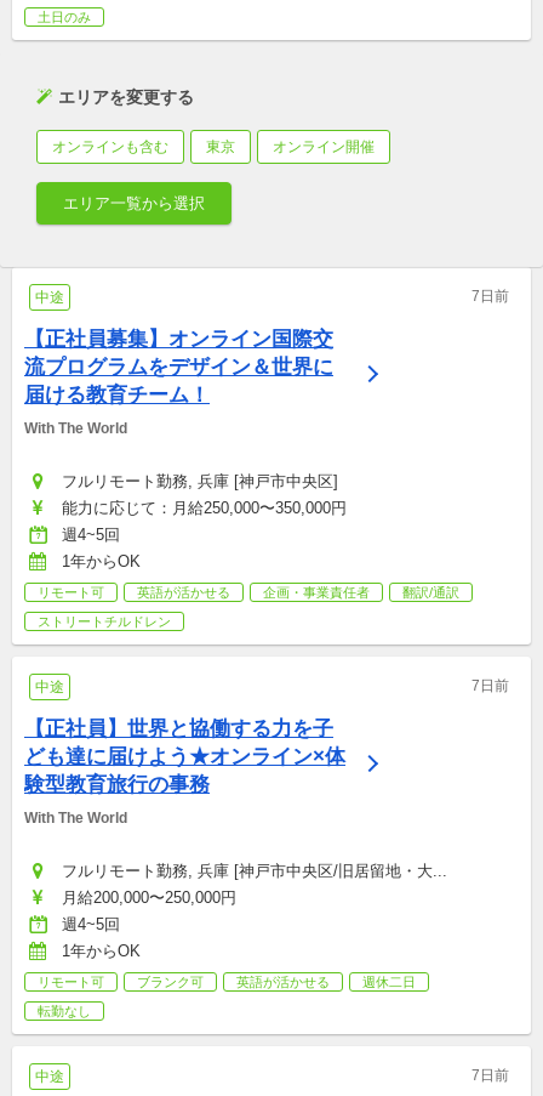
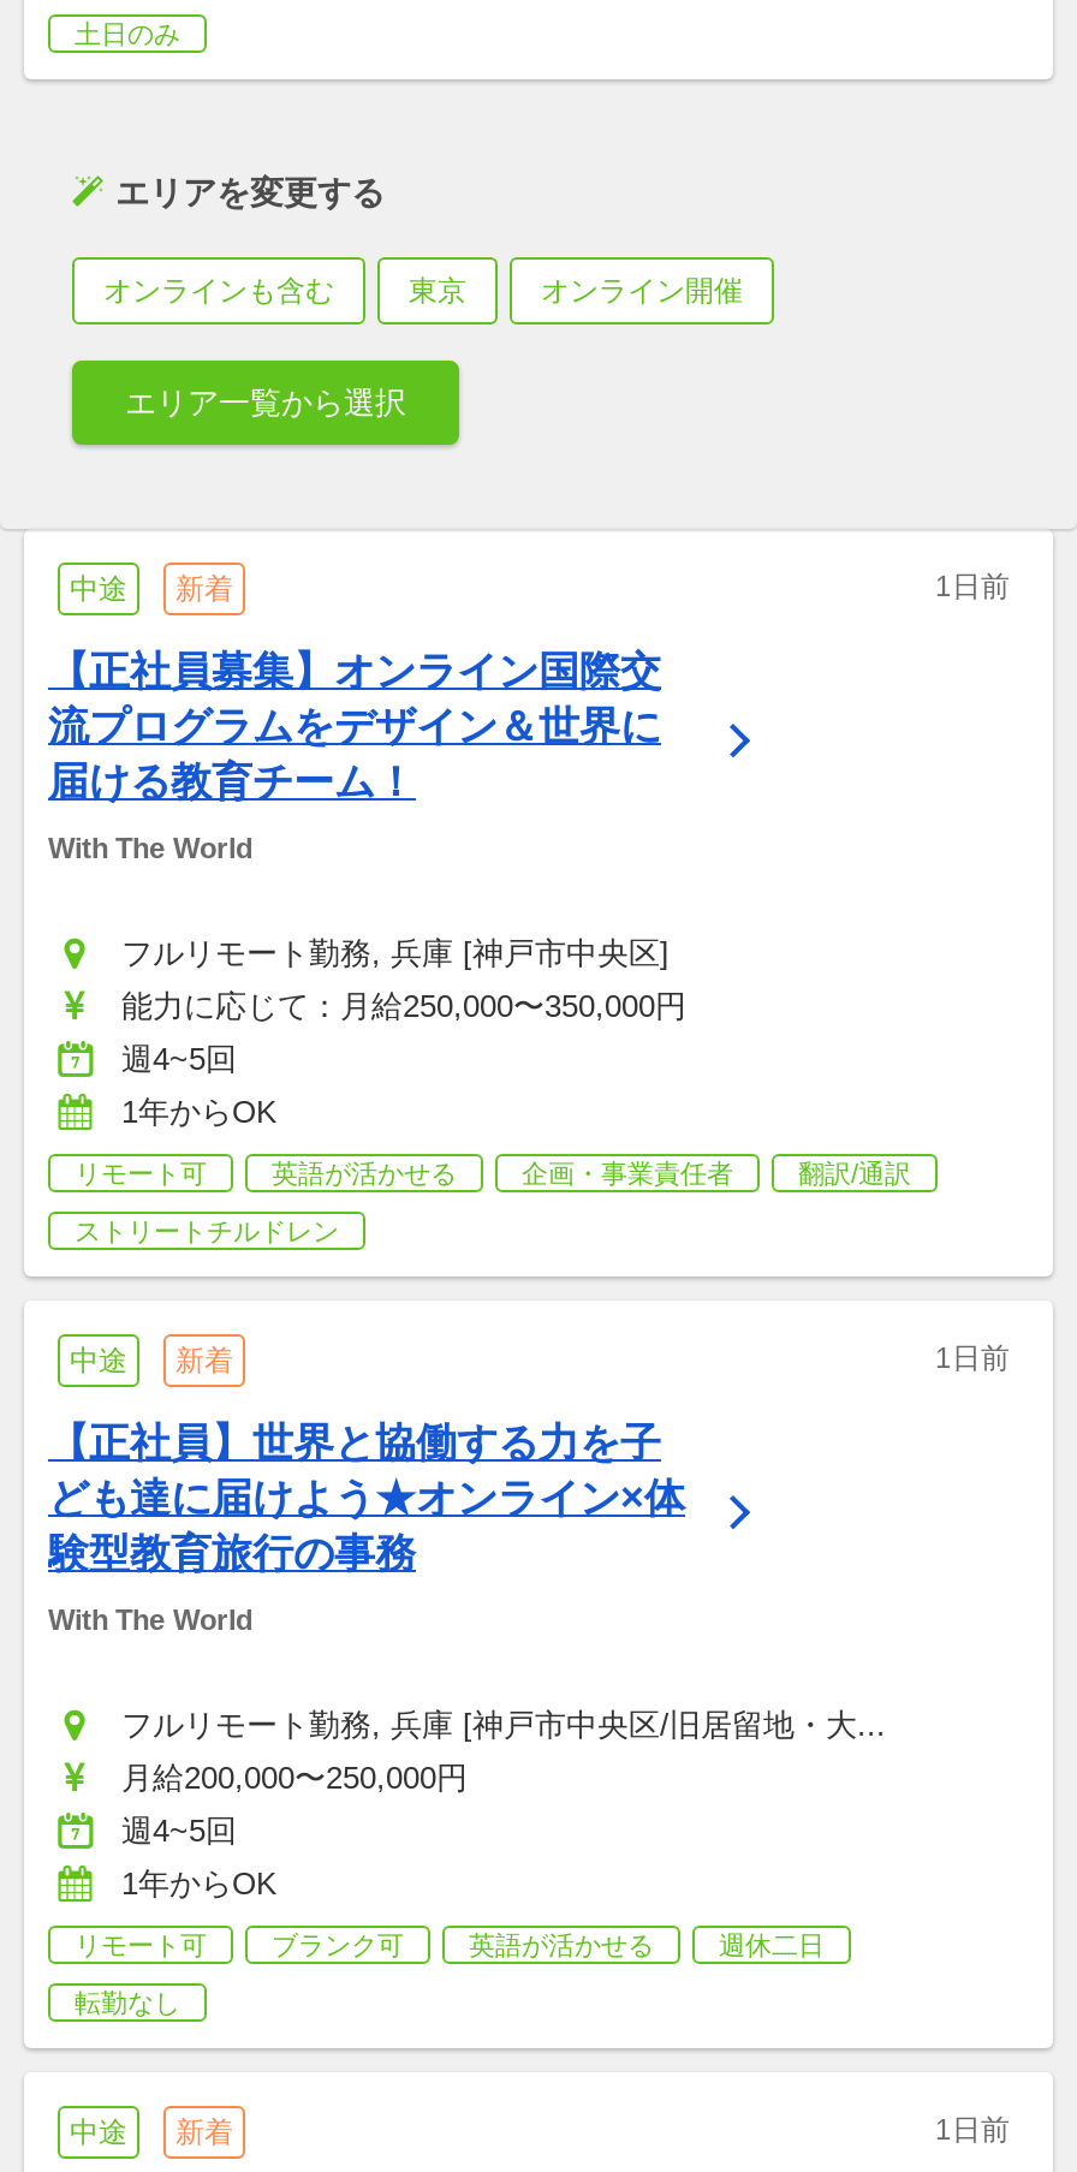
- 7日前
+ 新着
+ 1日前

- 7日前
+ 新着
+ 1日前

- 7日前
+ 新着
+ 1日前
